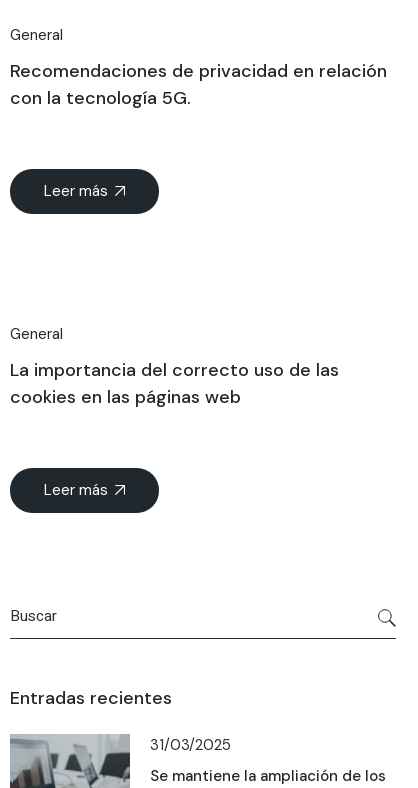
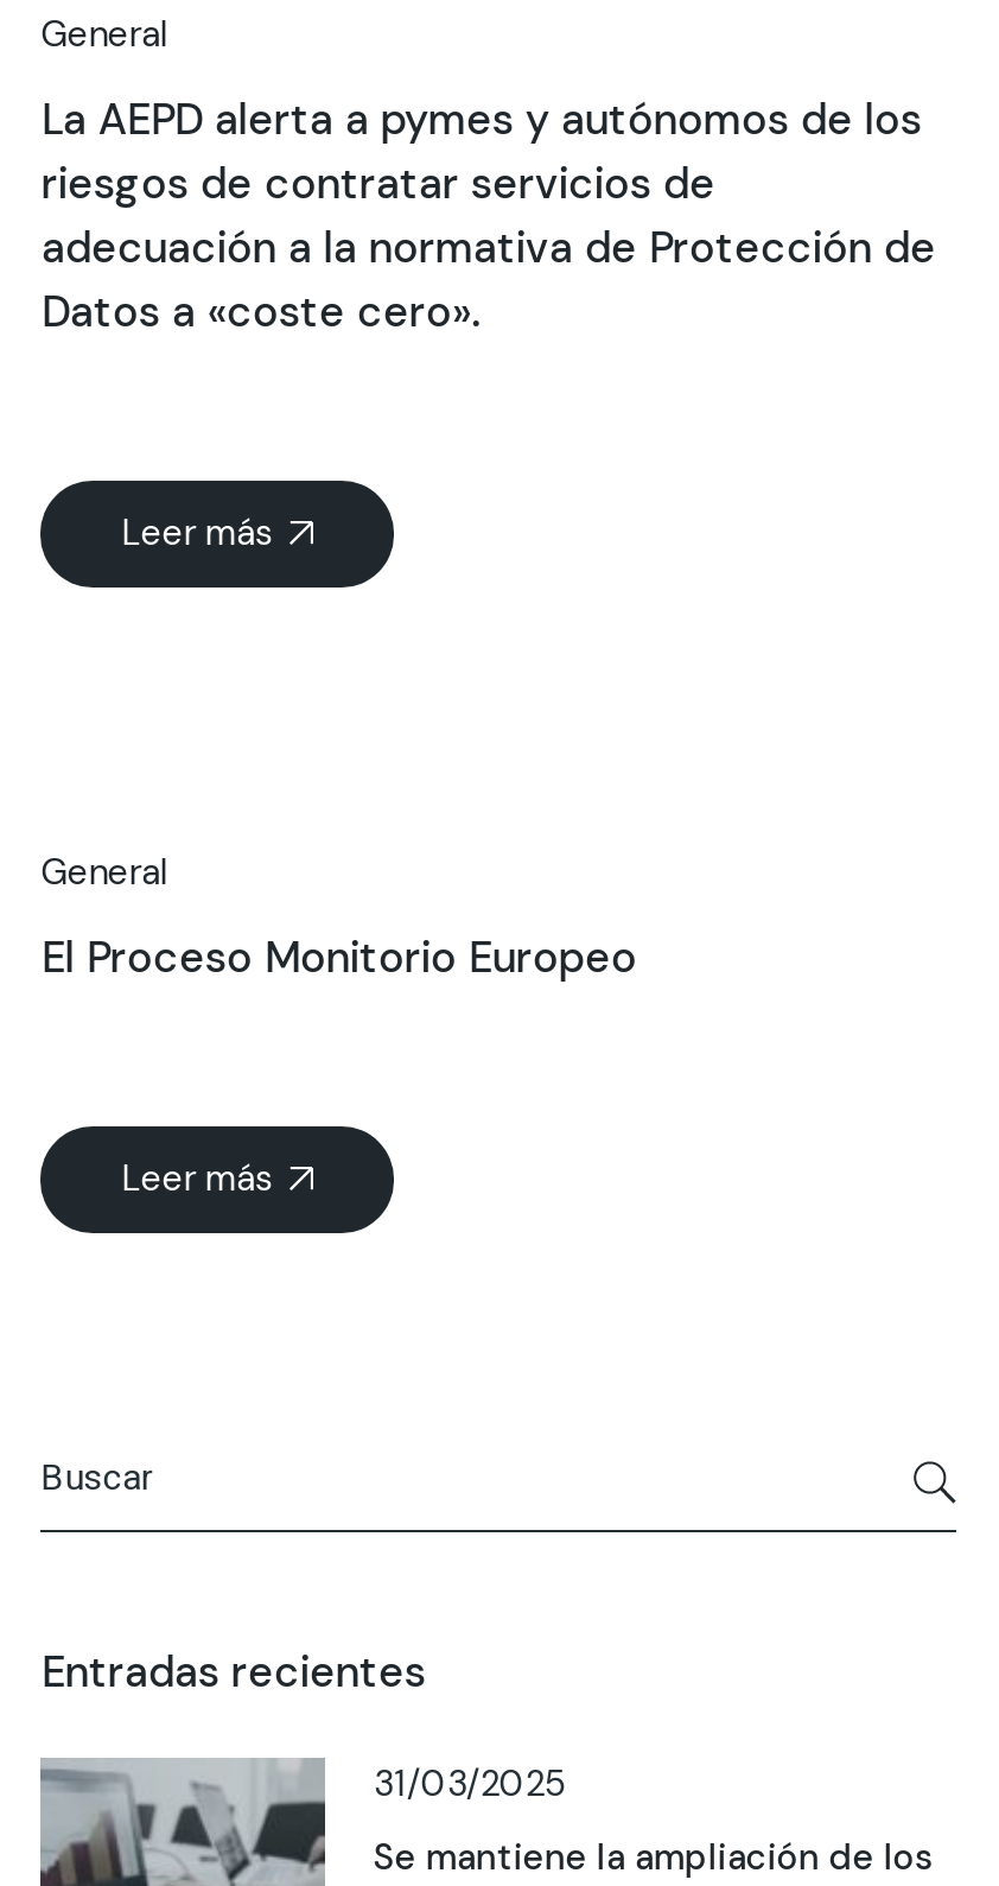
- Recomendaciones de privacidad en relación
- con la tecnología 5G.
+ La AEPD alerta a pymes y autónomos de los
+ riesgos de contratar servicios de
+ adecuación a la normativa de Protección de
+ Datos a «coste cero».

moved down: Leer más | General

- La importancia del correcto uso de las
- cookies en las páginas web
+ El Proceso Monitorio Europeo
